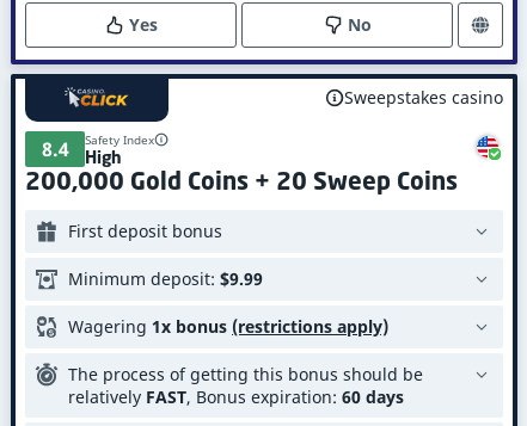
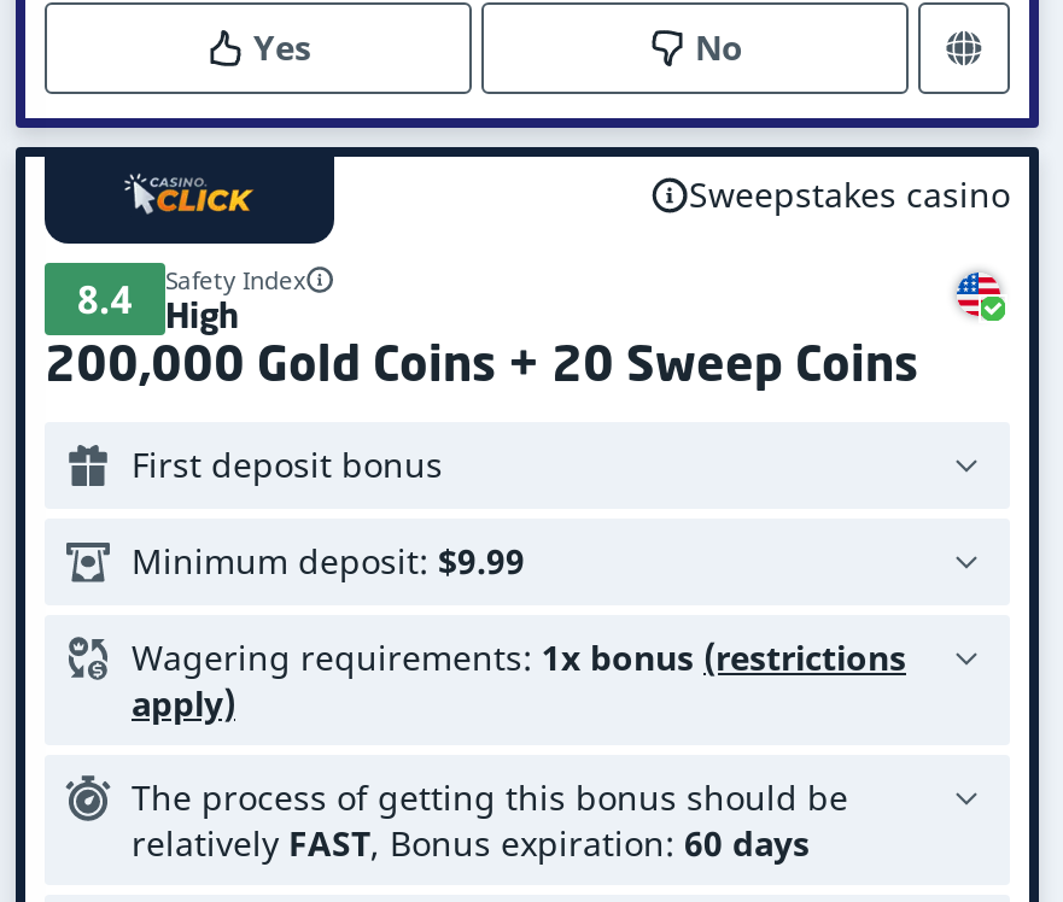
- Wagering 1x bonus (restrictions apply)
+ Wagering requirements: 1x bonus (restrictions
+ apply)
